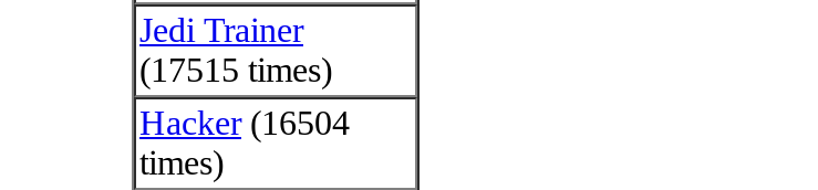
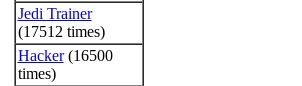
- (17515 times)
+ (17512 times)

- Hacker (16504
+ Hacker (16500
